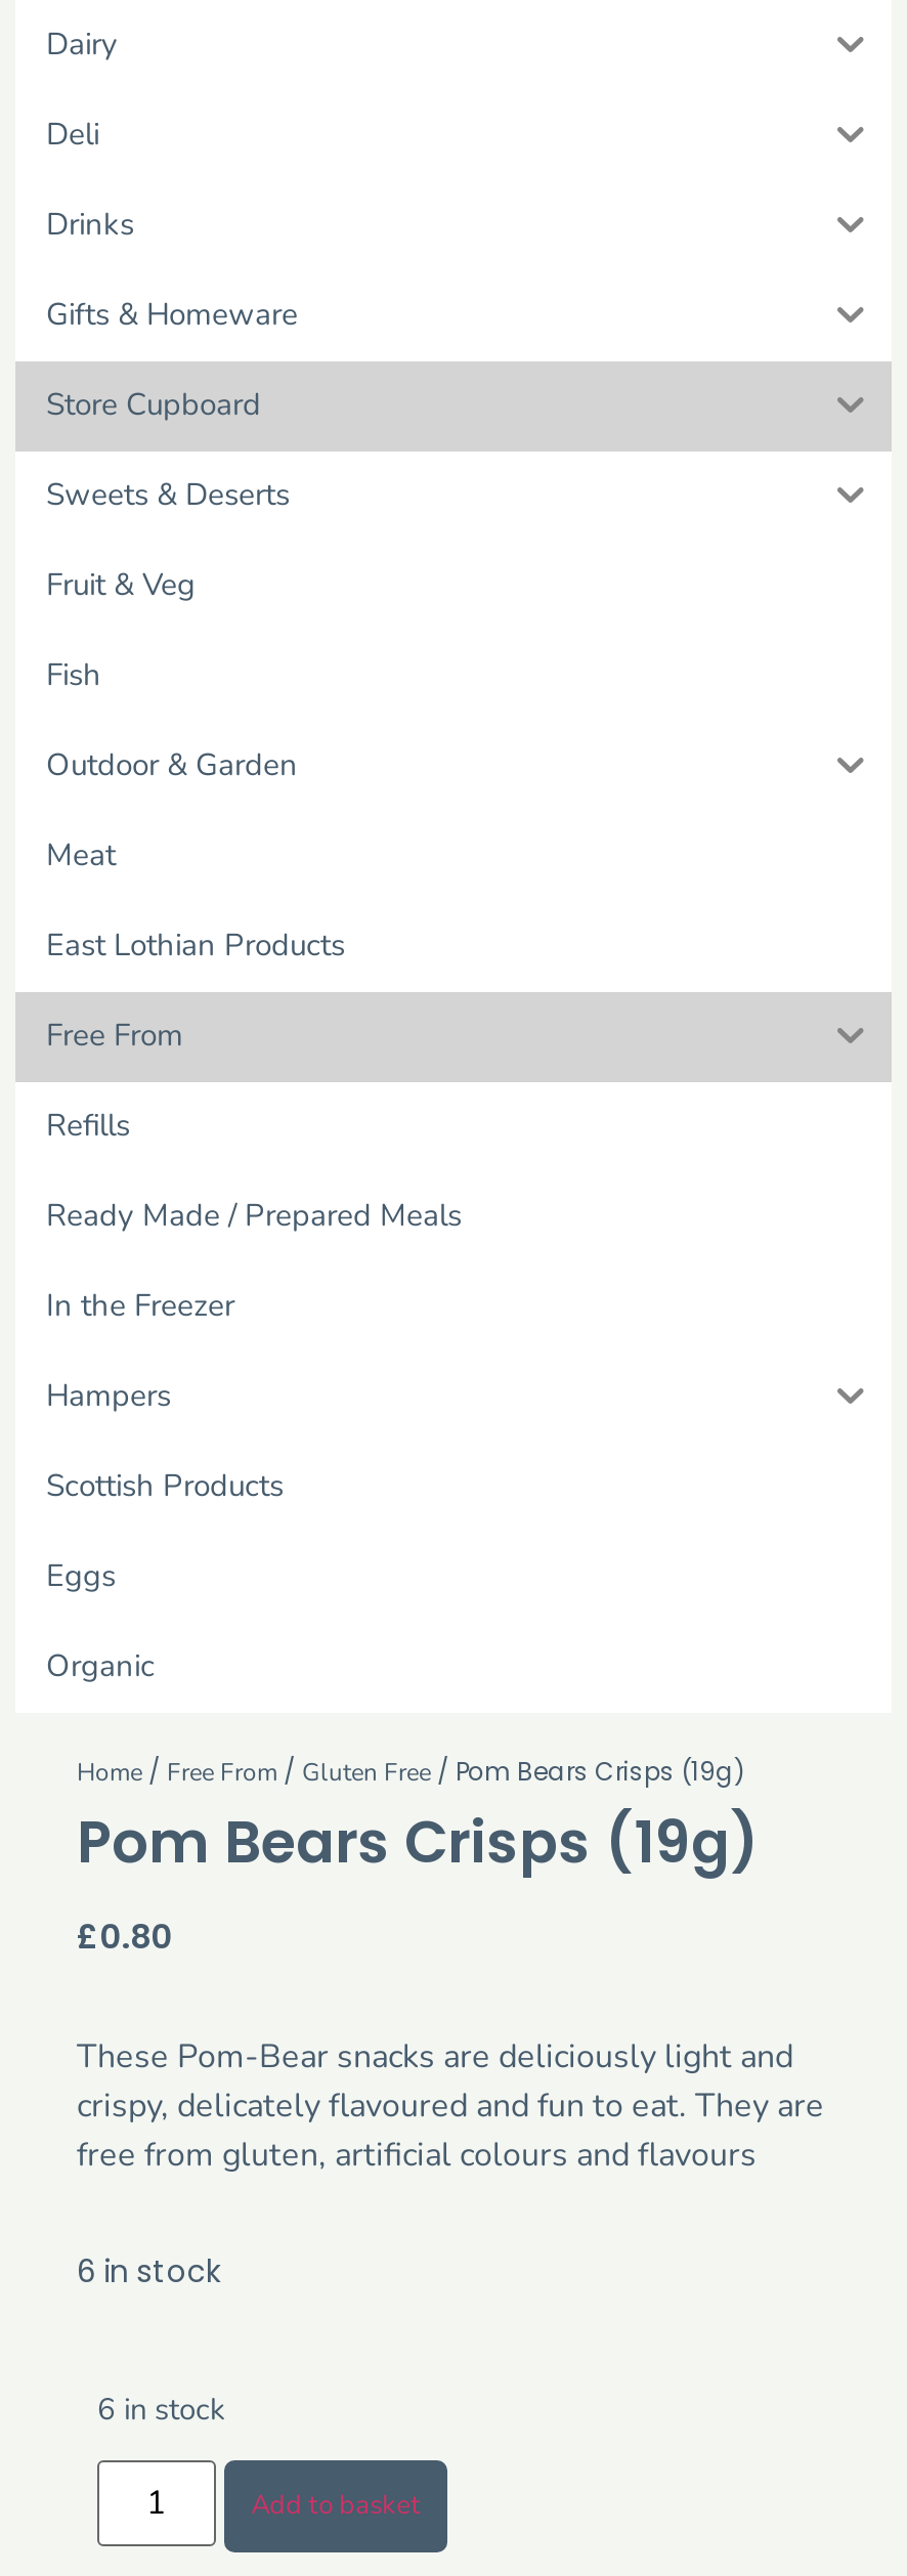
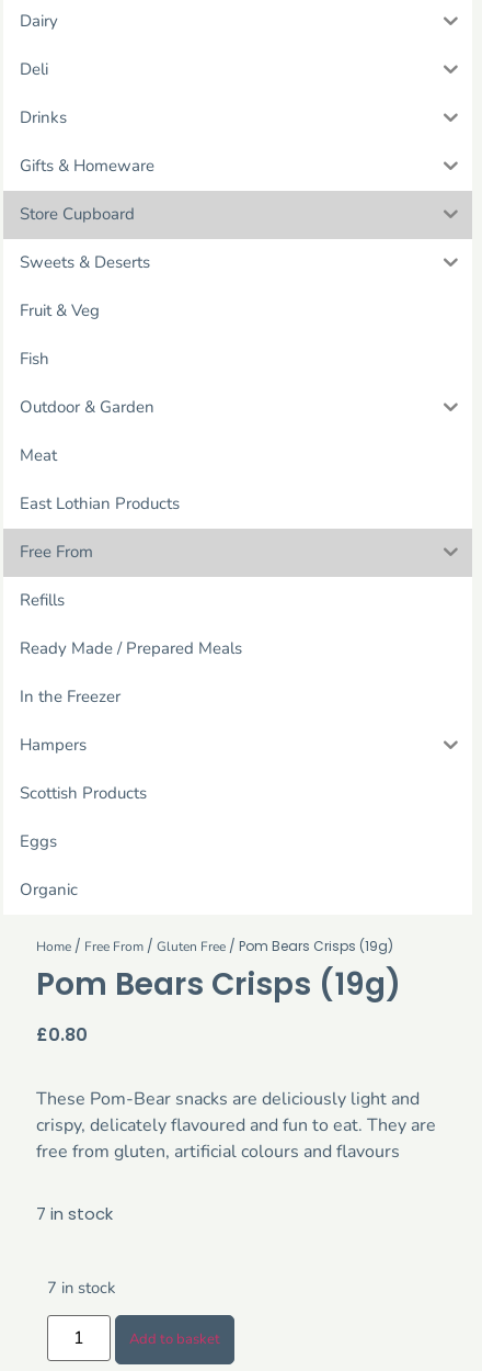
- 6 in stock
+ 7 in stock

- 6 in stock
+ 7 in stock
